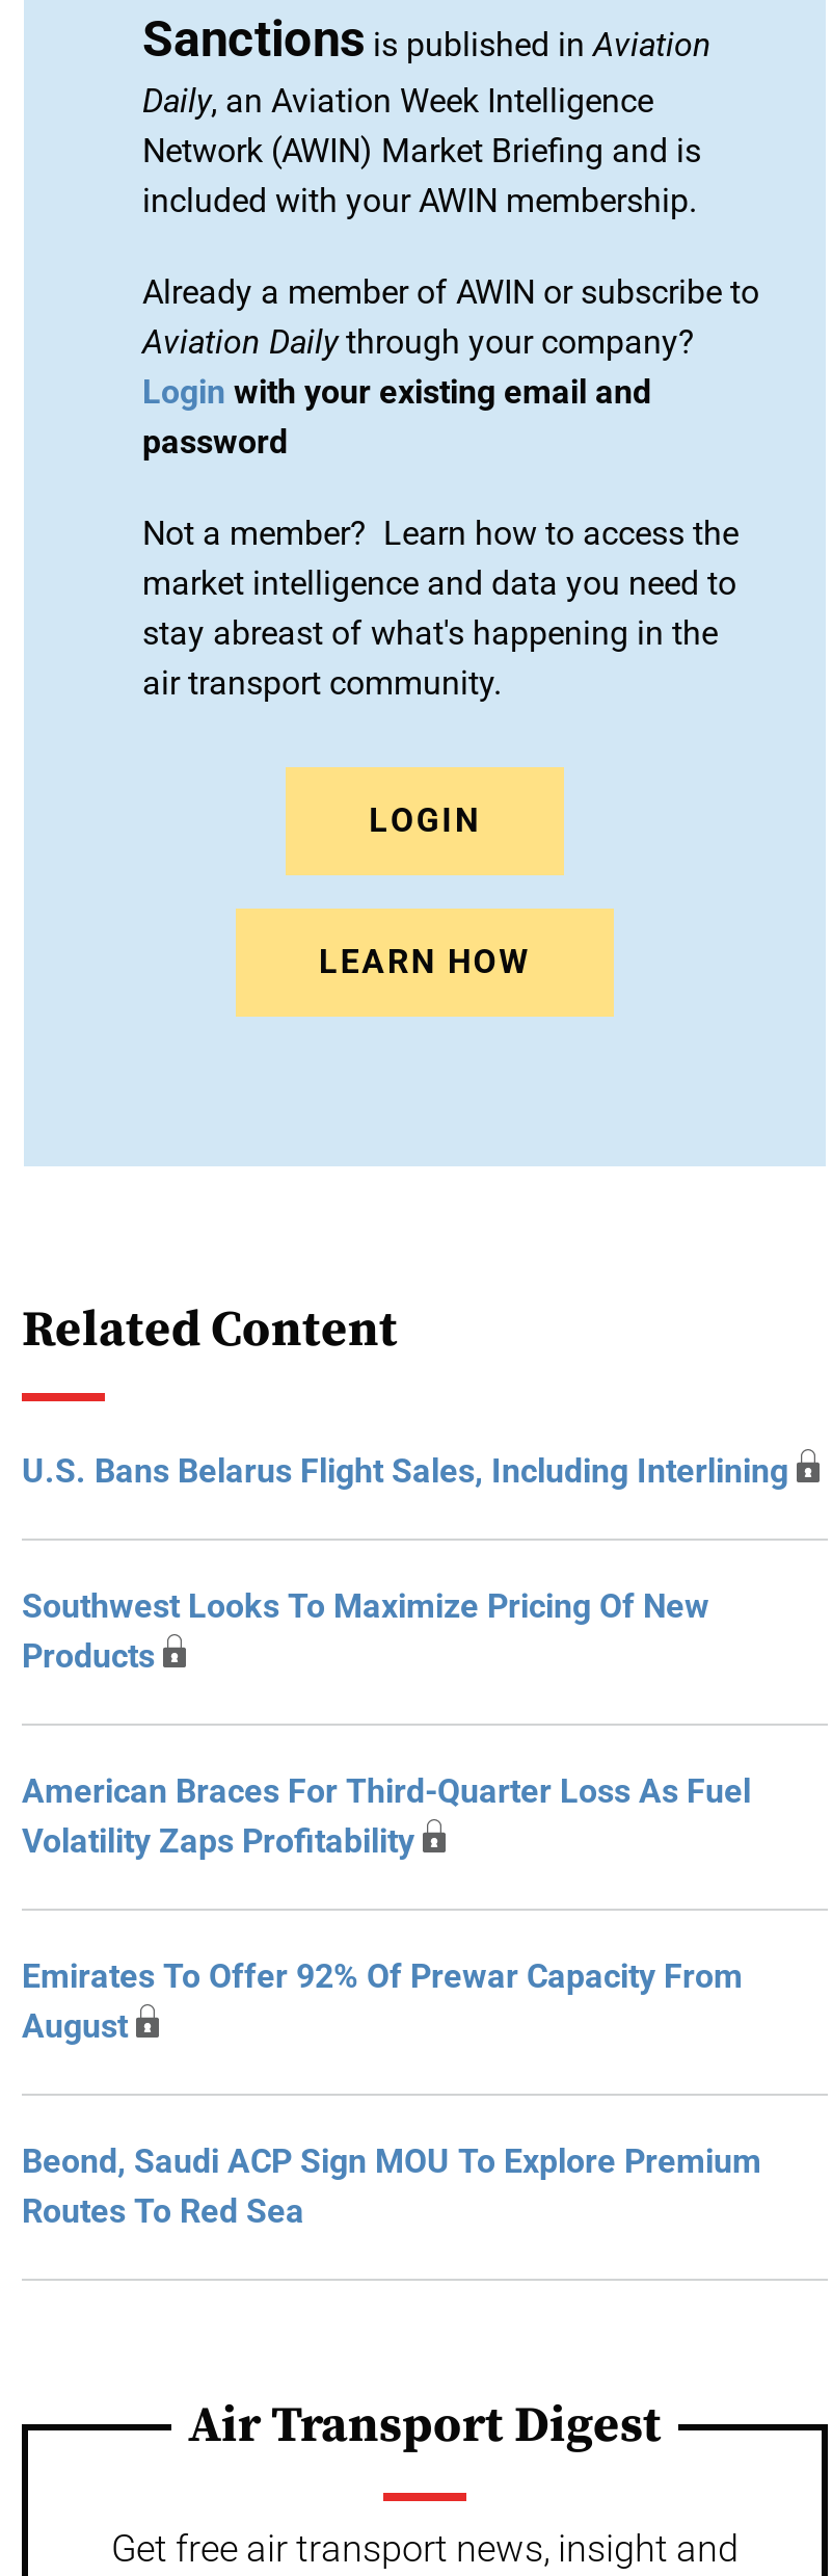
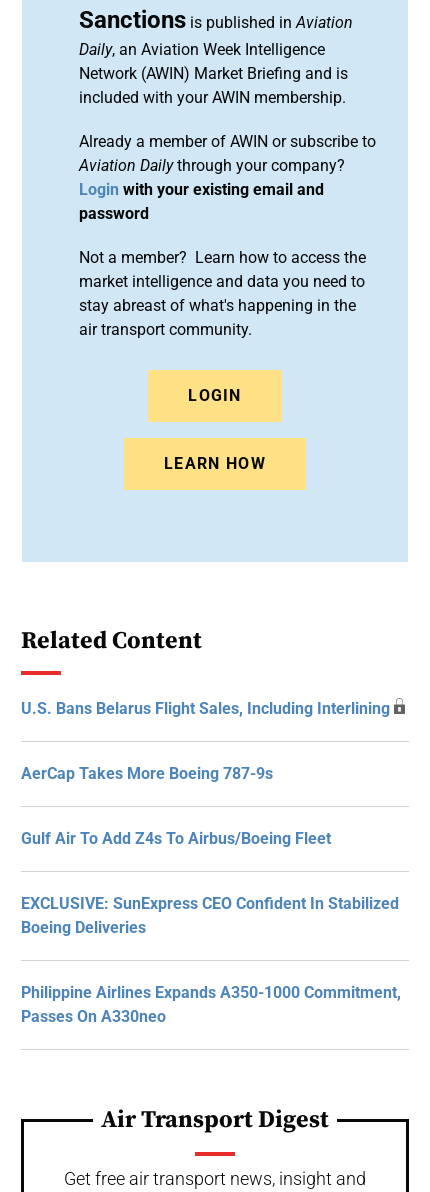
- Southwest Looks To Maximize Pricing Of New
- Products
+ AerCap Takes More Boeing 787-9s

- American Braces For Third-Quarter Loss As Fuel
- Volatility Zaps Profitability
+ Gulf Air To Add Z4s To Airbus/Boeing Fleet

- Emirates To Offer 92% Of Prewar Capacity From
- August
+ EXCLUSIVE: SunExpress CEO Confident In Stabilized
+ Boeing Deliveries

- Beond, Saudi ACP Sign MOU To Explore Premium
- Routes To Red Sea
+ Philippine Airlines Expands A350-1000 Commitment,
+ Passes On A330neo
